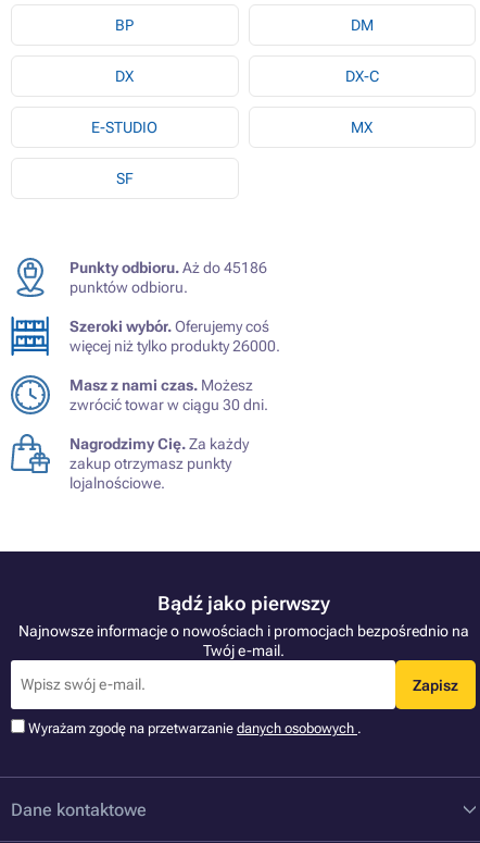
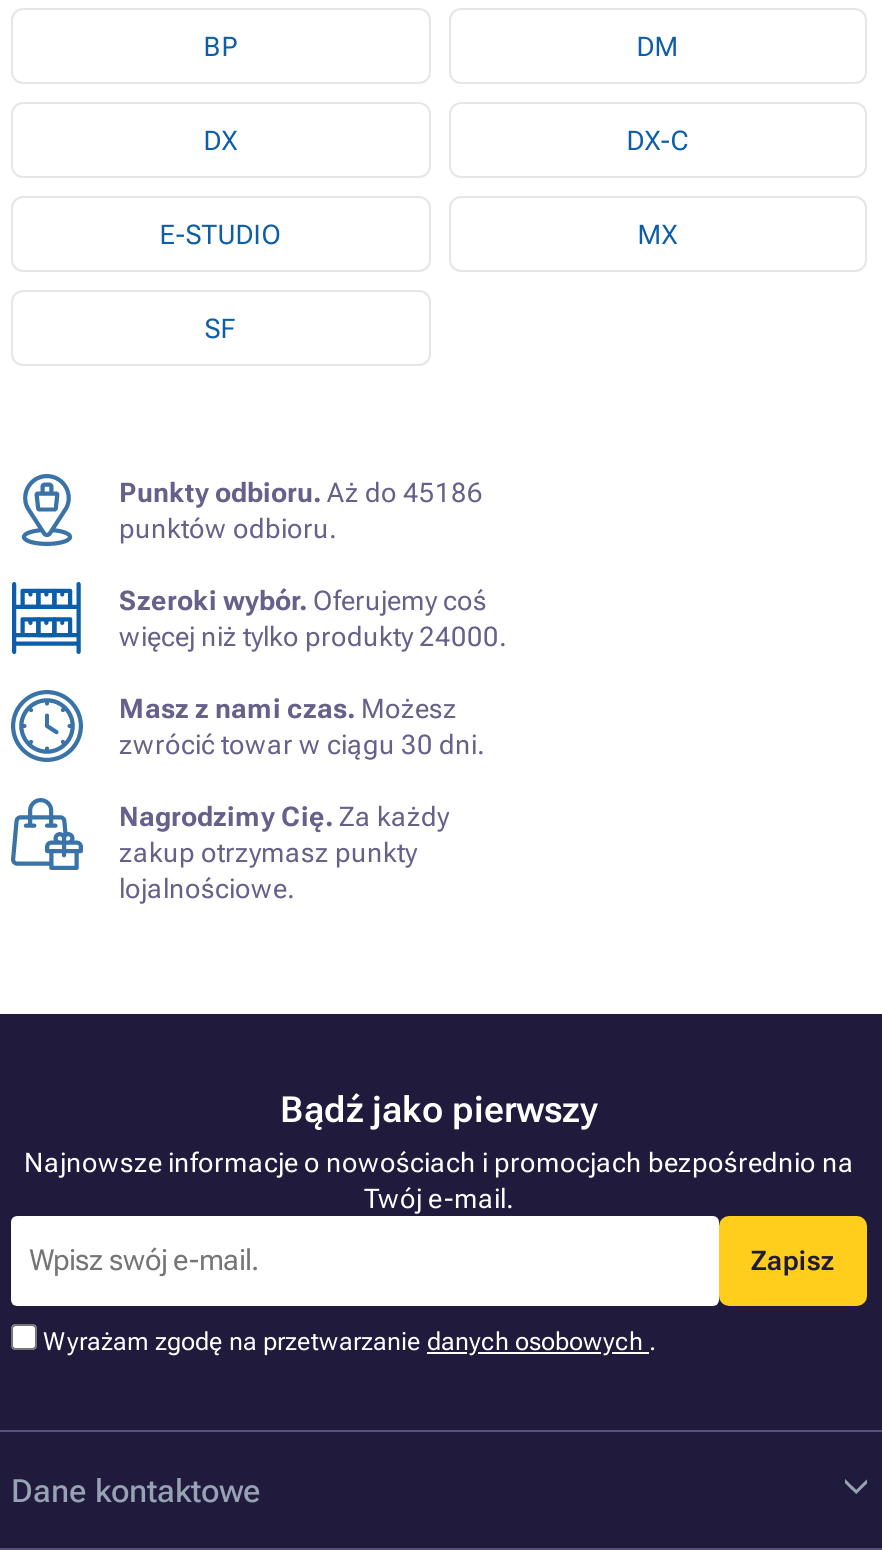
- więcej niż tylko produkty 26000.
+ więcej niż tylko produkty 24000.
